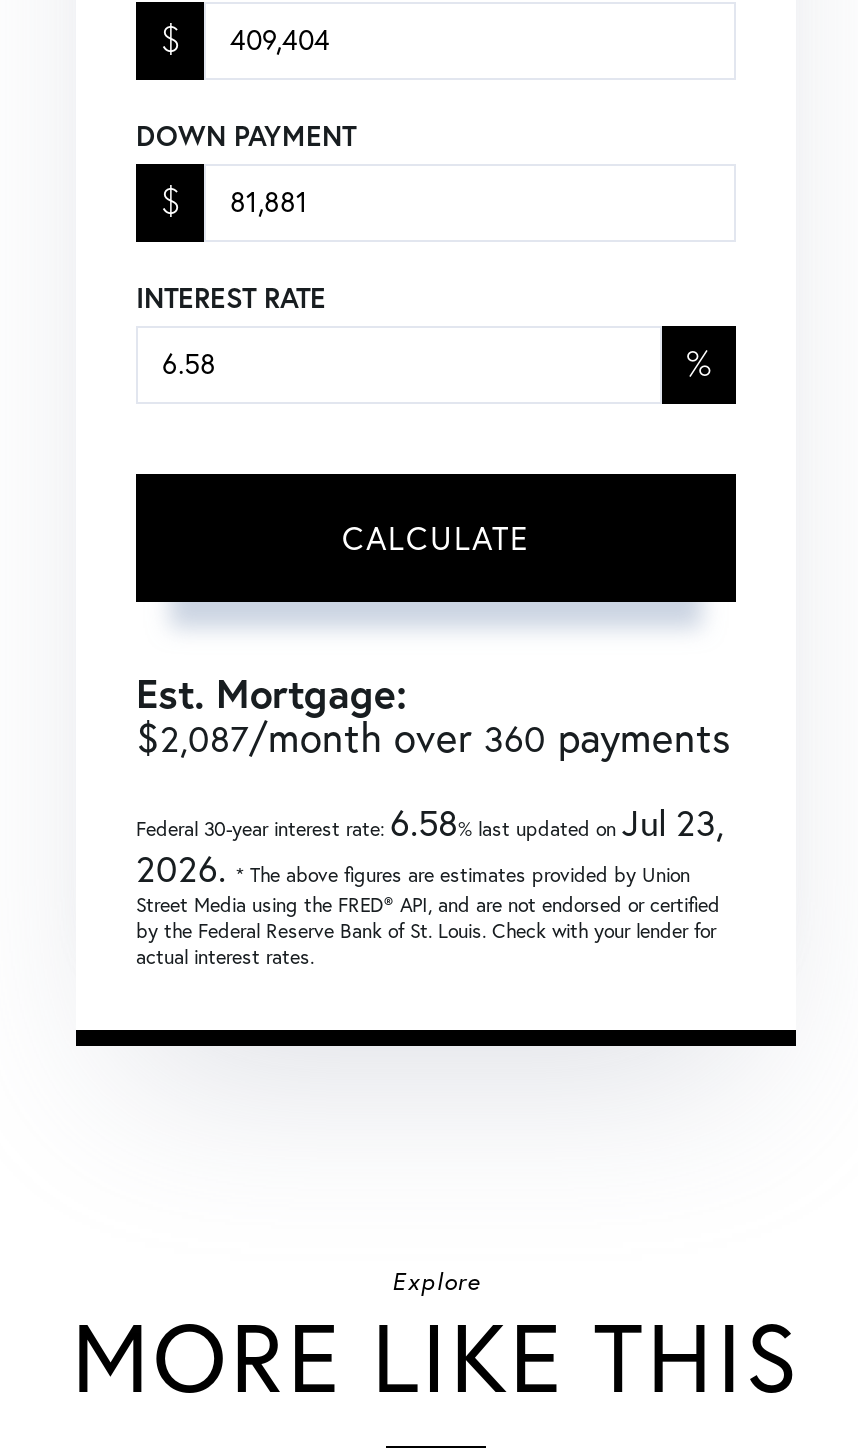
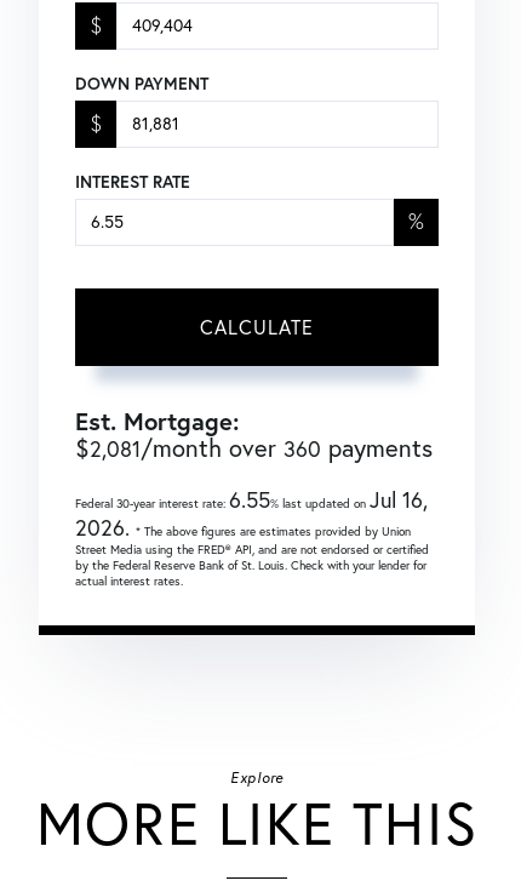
- $2,087/month over 360 payments
+ $2,081/month over 360 payments

- Federal 30-year interest rate: 6.58% last updated onJul 23,
+ Federal 30-year interest rate: 6.55% last updated onJul 16,
